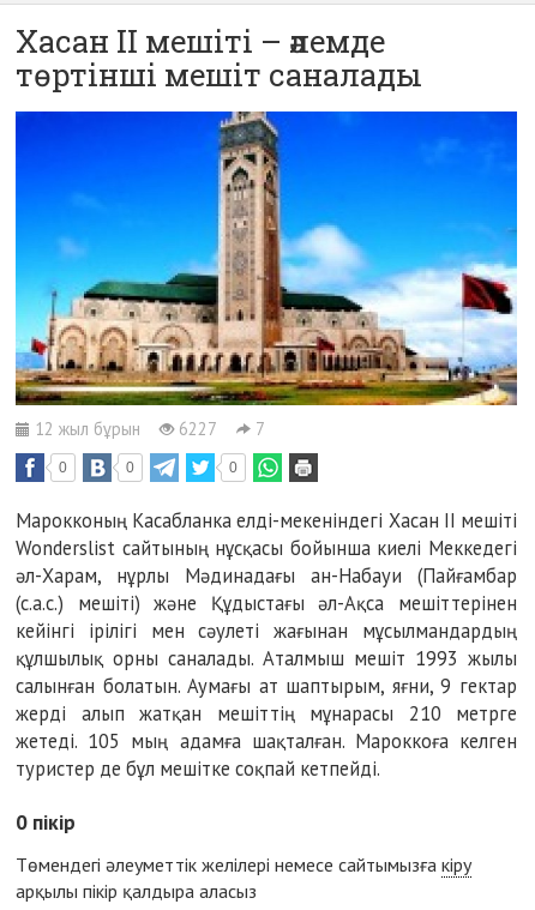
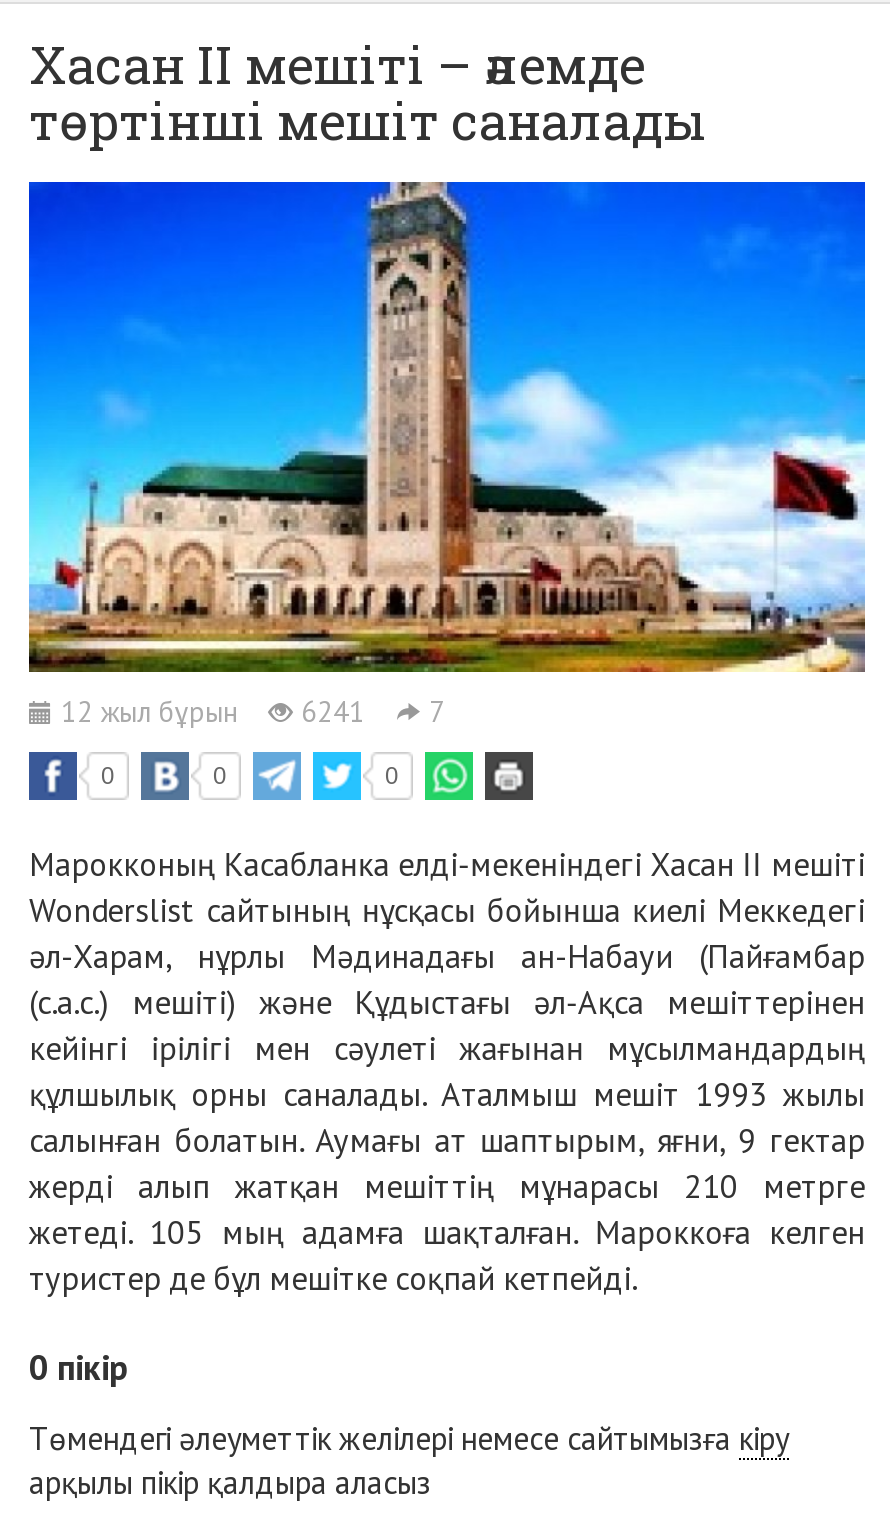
- 12 жыл бұрын 6227 7
+ 12 жыл бұрын 6241 7
